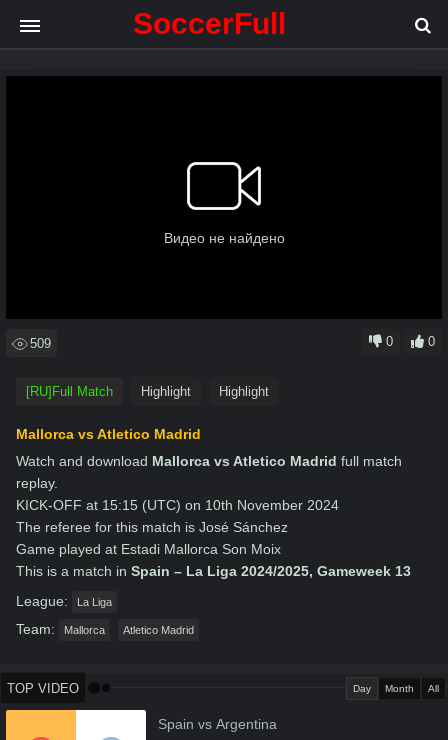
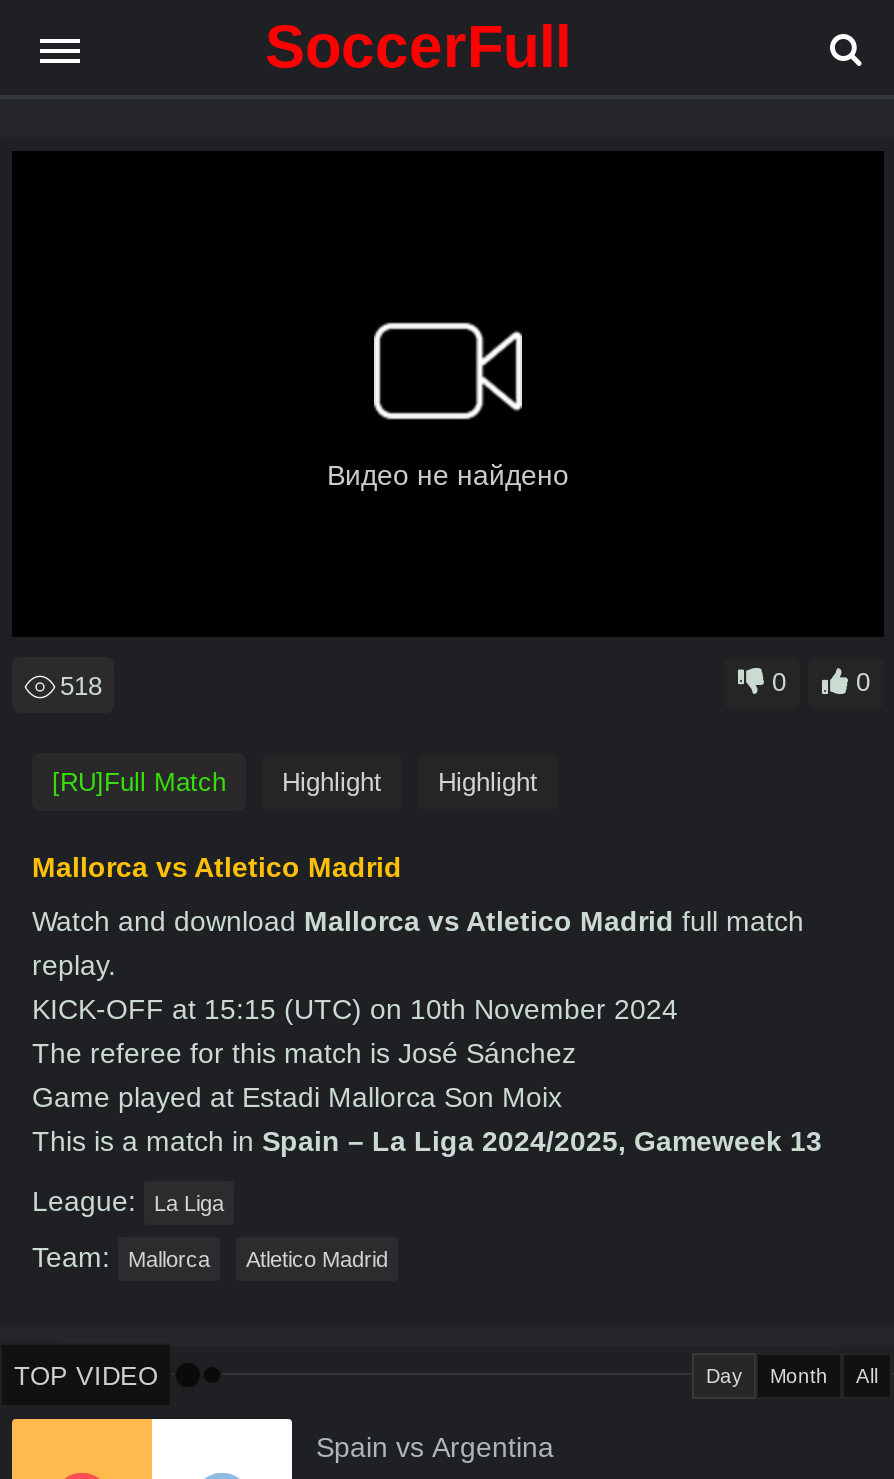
- 509
+ 518
